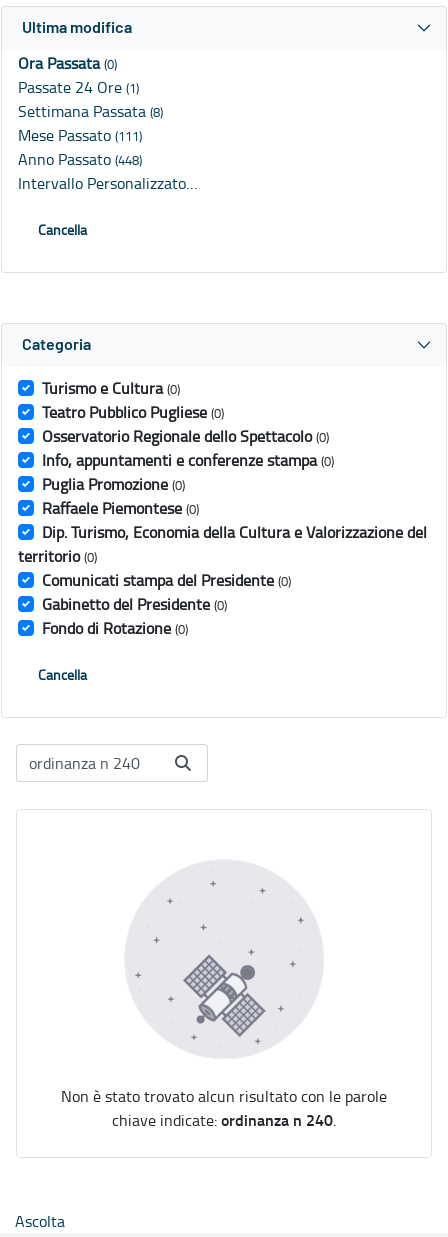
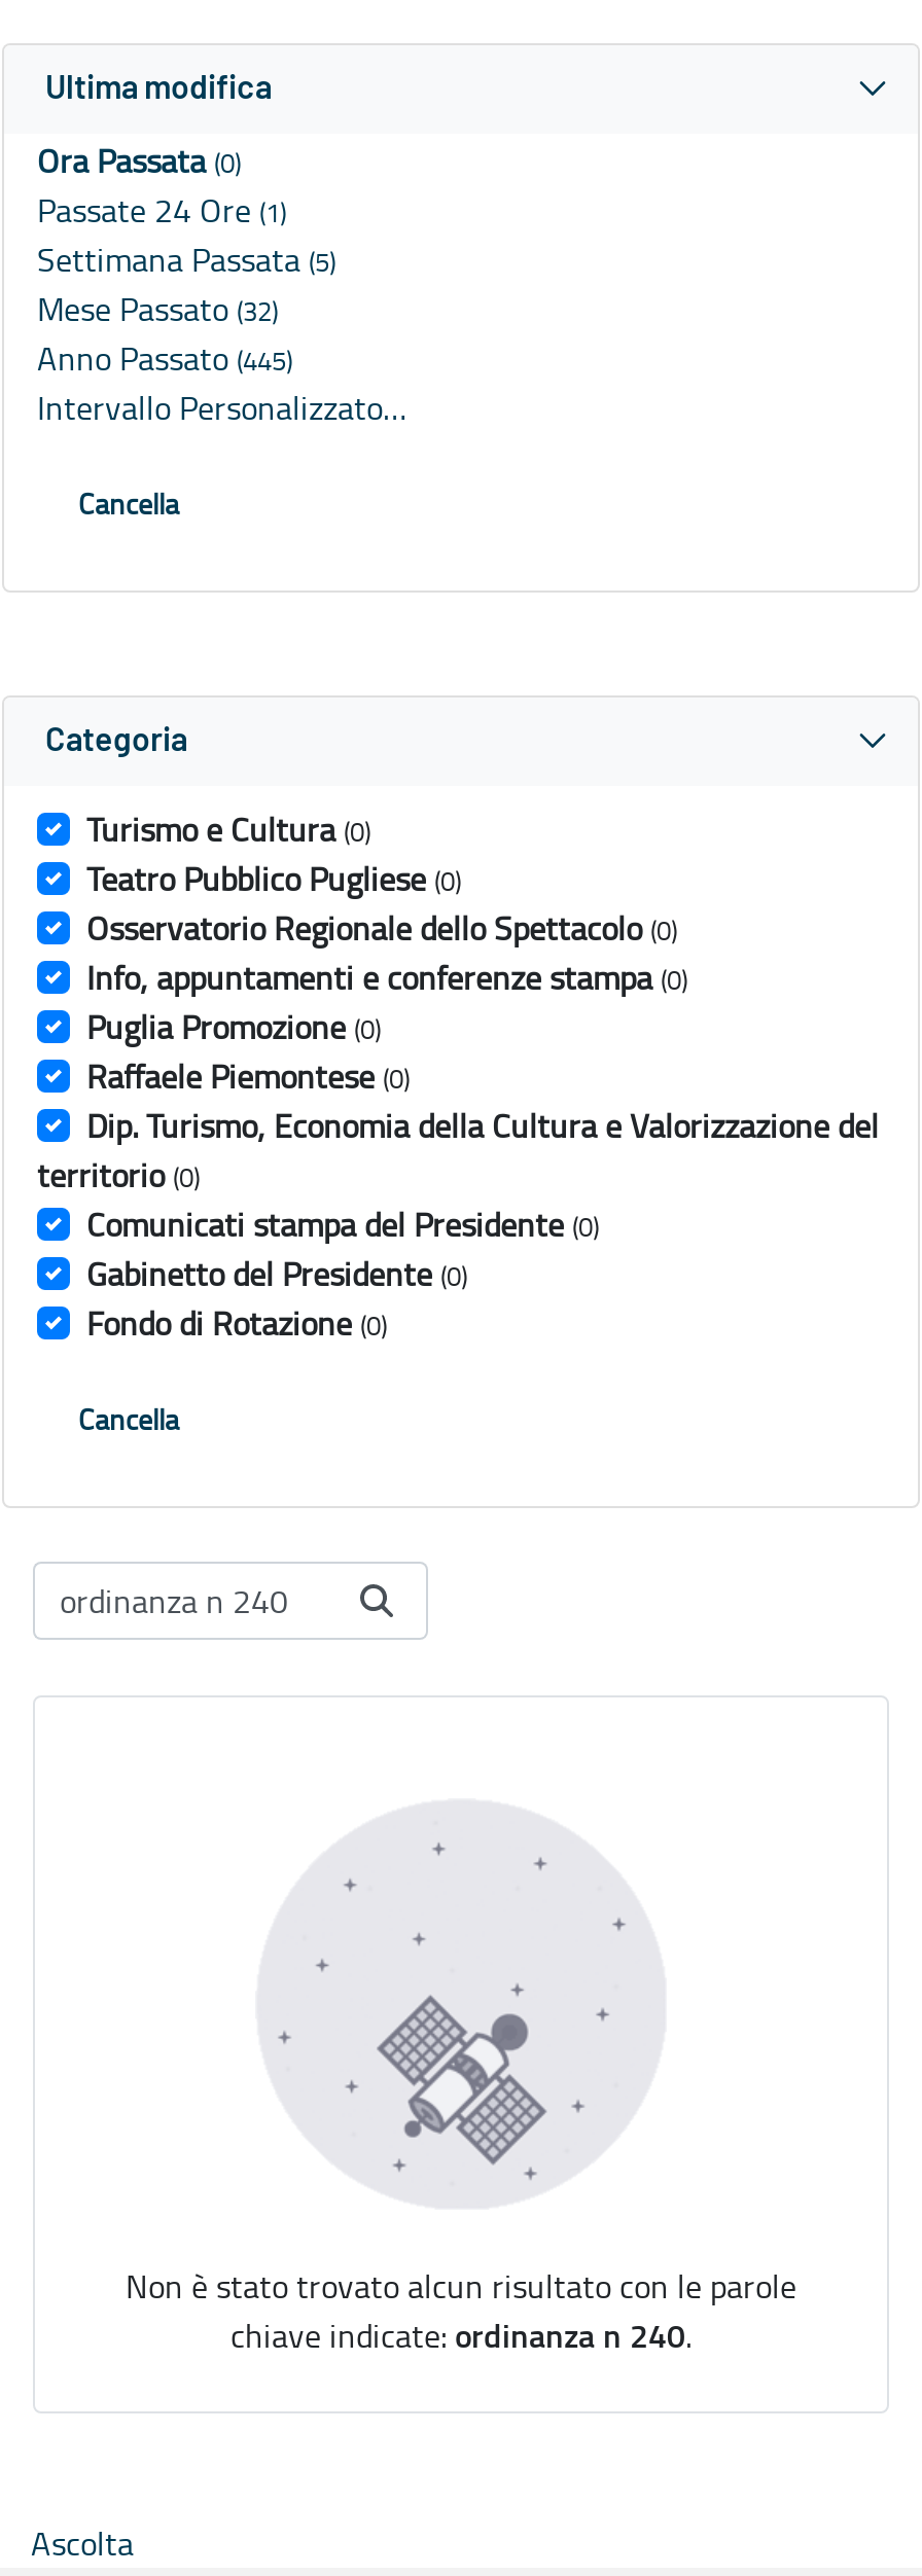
- Settimana Passata (8)
+ Settimana Passata (5)

- Mese Passato (111)
+ Mese Passato (32)

- Anno Passato (448)
+ Anno Passato (445)
